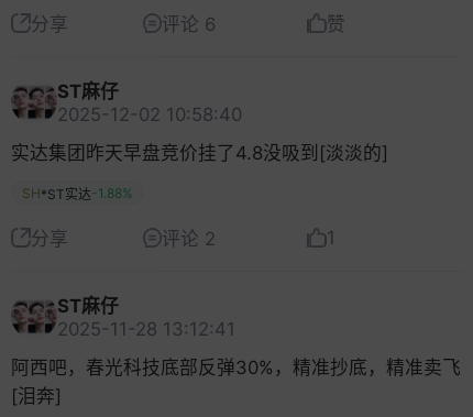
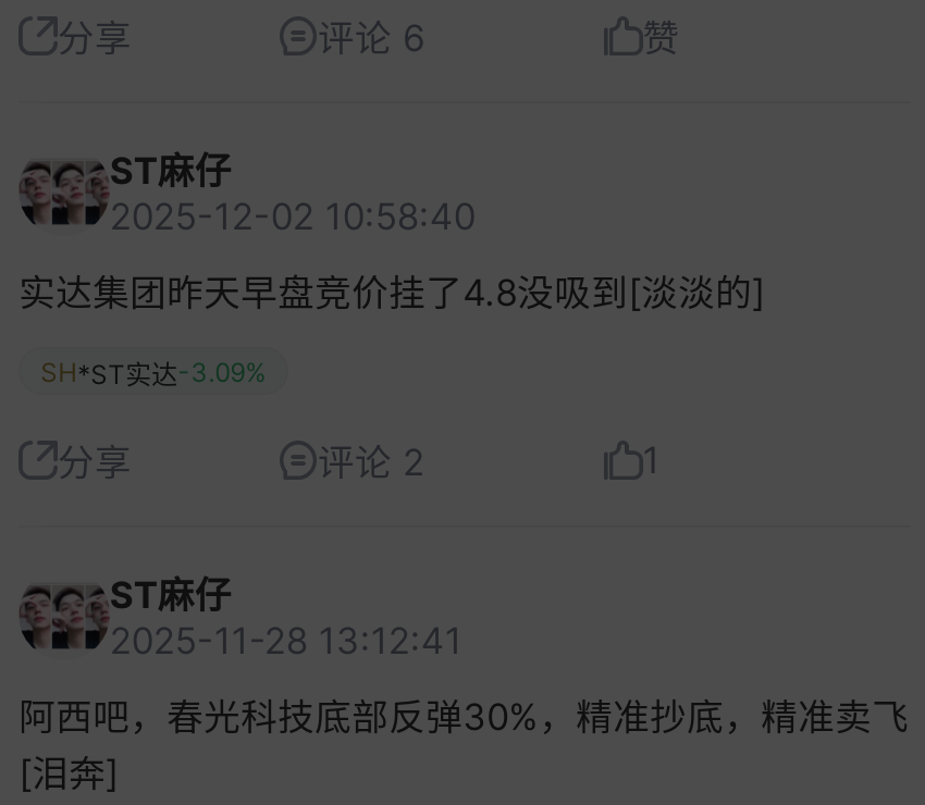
- SH*ST实达-1.88%
+ SH*ST实达-3.09%
